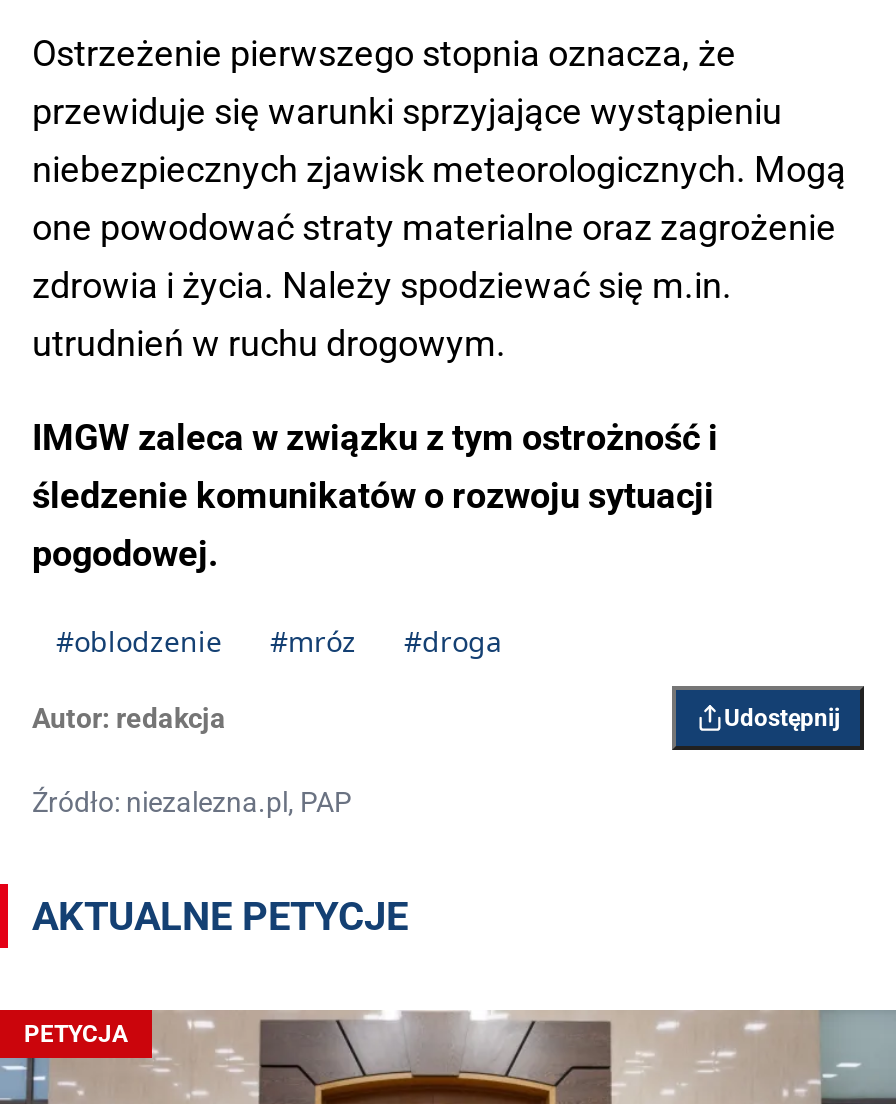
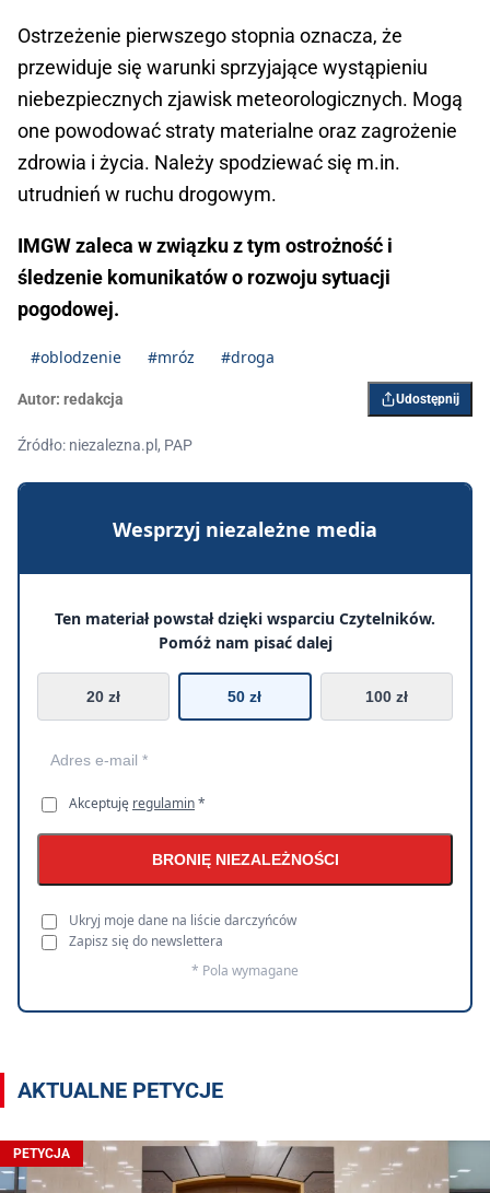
+ [image]
+ Wesprzyj niezależne media
+ Ten materiał powstał dzięki wsparciu Czytelników.
+ Pomóż nam pisać dalej
+ 20 zł
+ 50 zł
+ 100 zł

+ Akceptuję regulamin *
+ BRONIĘ NIEZALEŻNOŚCI
+ Ukryj moje dane na liście darczyńców
+ Zapisz się do newslettera
+ * Pola wymagane
